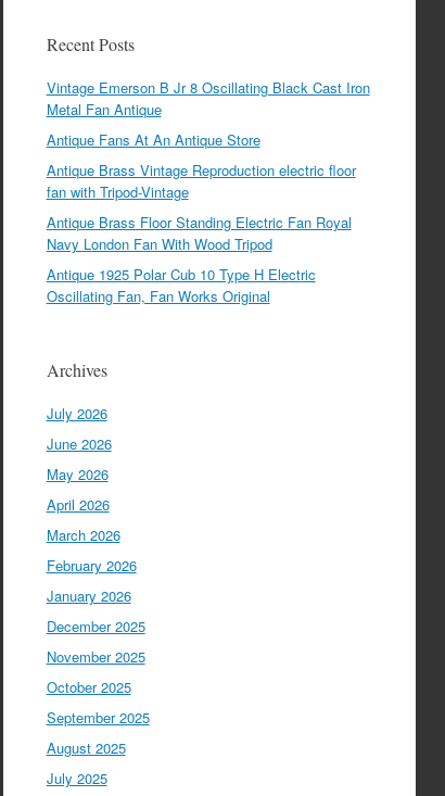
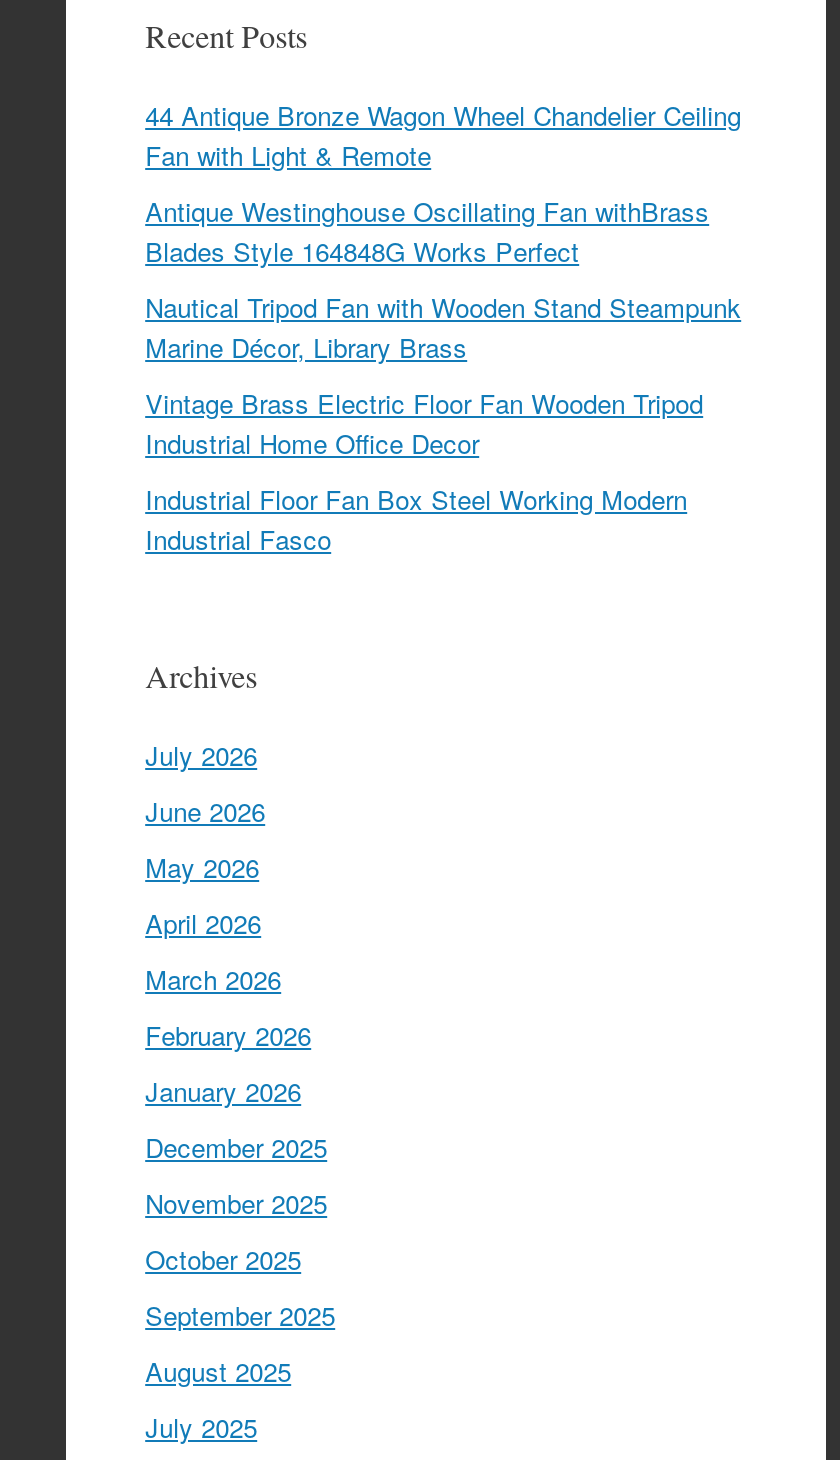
- Vintage Emerson B Jr 8 Oscillating Black Cast Iron
- Metal Fan Antique
+ 44 Antique Bronze Wagon Wheel Chandelier Ceiling
+ Fan with Light & Remote

- Antique Fans At An Antique Store
+ Antique Westinghouse Oscillating Fan withBrass
+ Blades Style 164848G Works Perfect

- Antique Brass Vintage Reproduction electric floor
- fan with Tripod-Vintage
+ Nautical Tripod Fan with Wooden Stand Steampunk
+ Marine Décor, Library Brass

- Antique Brass Floor Standing Electric Fan Royal
- Navy London Fan With Wood Tripod
+ Vintage Brass Electric Floor Fan Wooden Tripod
+ Industrial Home Office Decor

- Antique 1925 Polar Cub 10 Type H Electric
- Oscillating Fan, Fan Works Original
+ Industrial Floor Fan Box Steel Working Modern
+ Industrial Fasco
